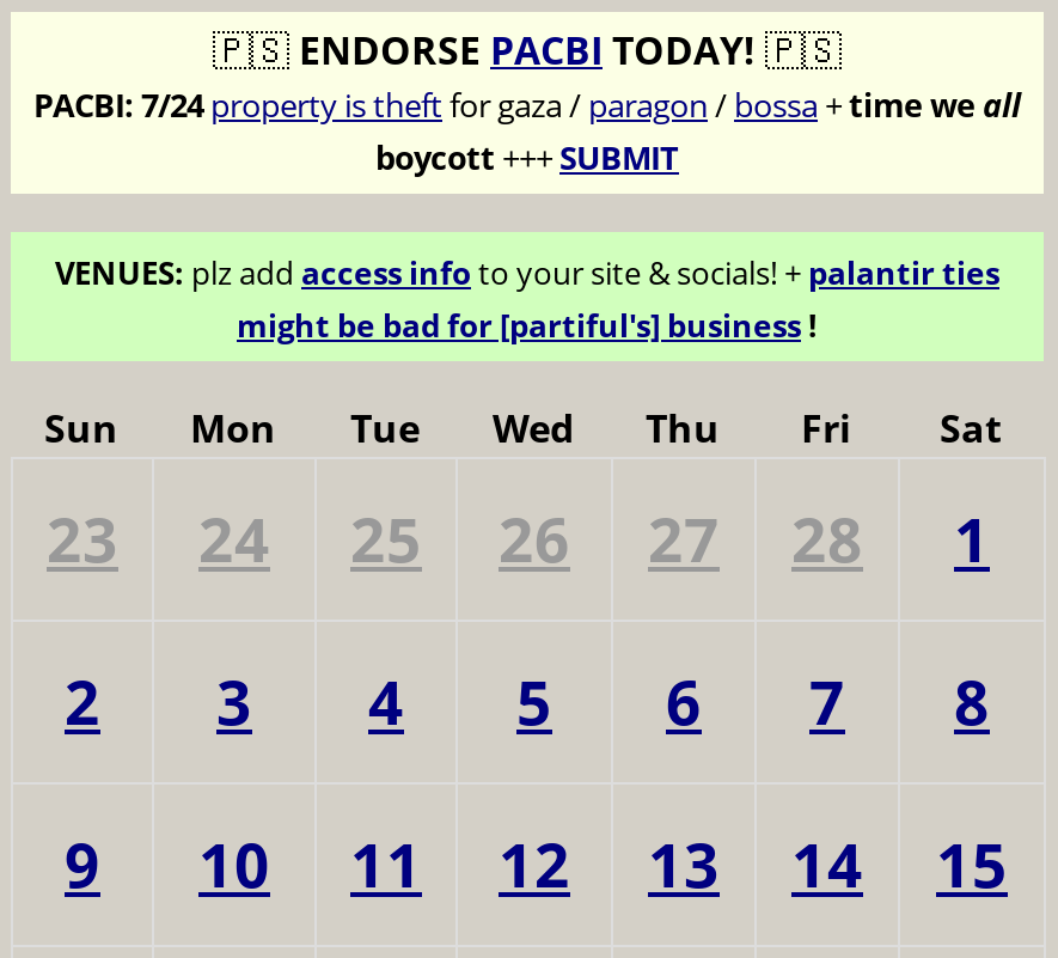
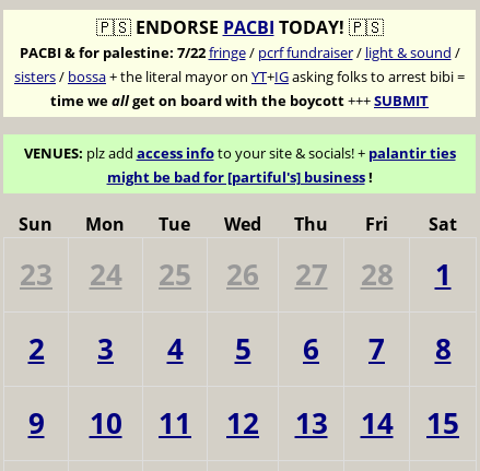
- PACBI: 7/24 property is theft for gaza / paragon / bossa +time we all
- boycott +++ SUBMIT
+ PACBI & for palestine: 7/22 fringe/ pcrf fundraiser/ light & sound /
+ sisters/ bossa + the literal mayor on YT+IG asking folks to arrest bibi =
+ time we allget on board with the boycott +++SUBMIT
